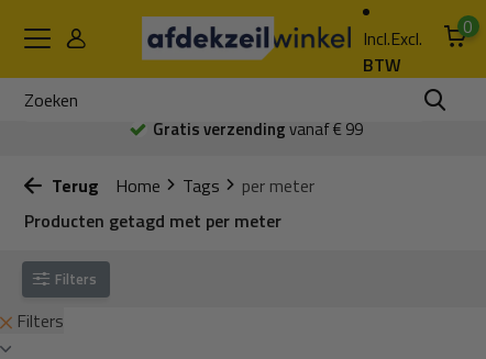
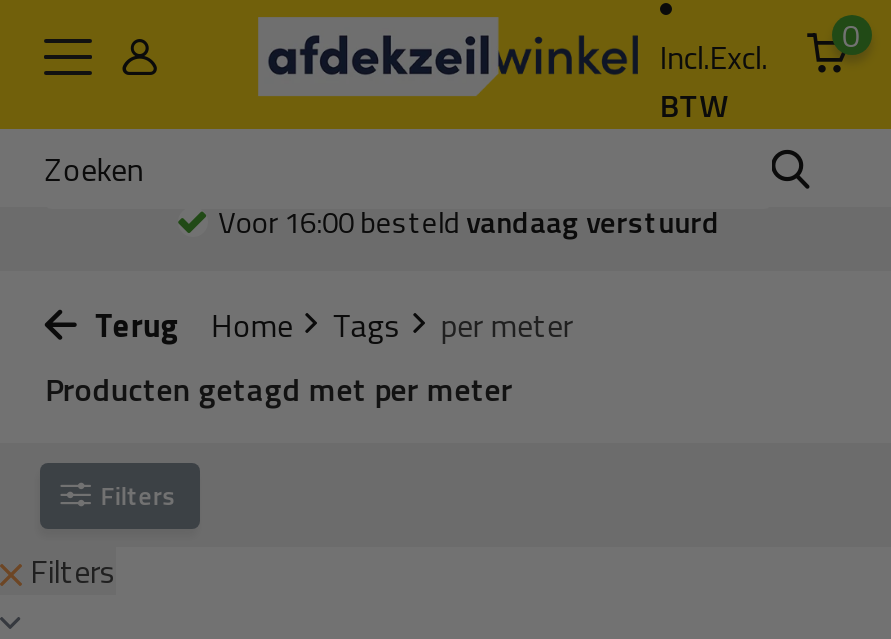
- Gratis verzending vanaf € 99
+ Voor 16:00 besteld vandaag verstuurd
